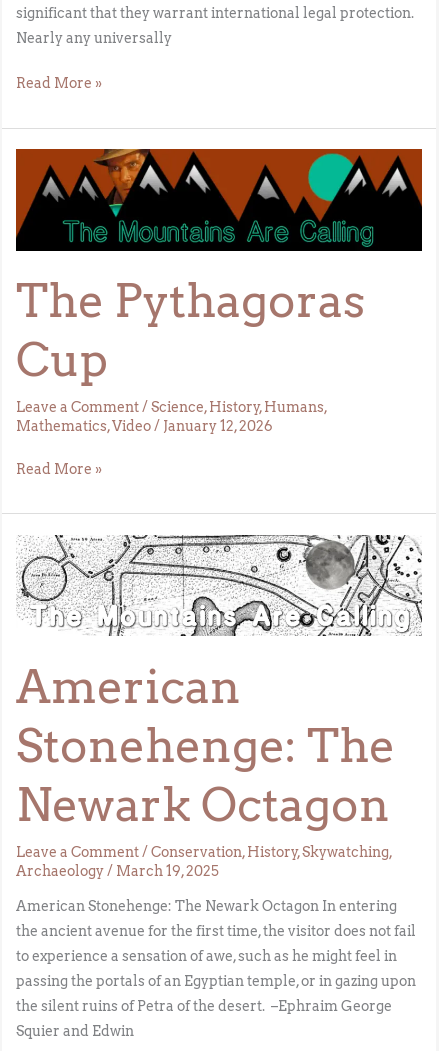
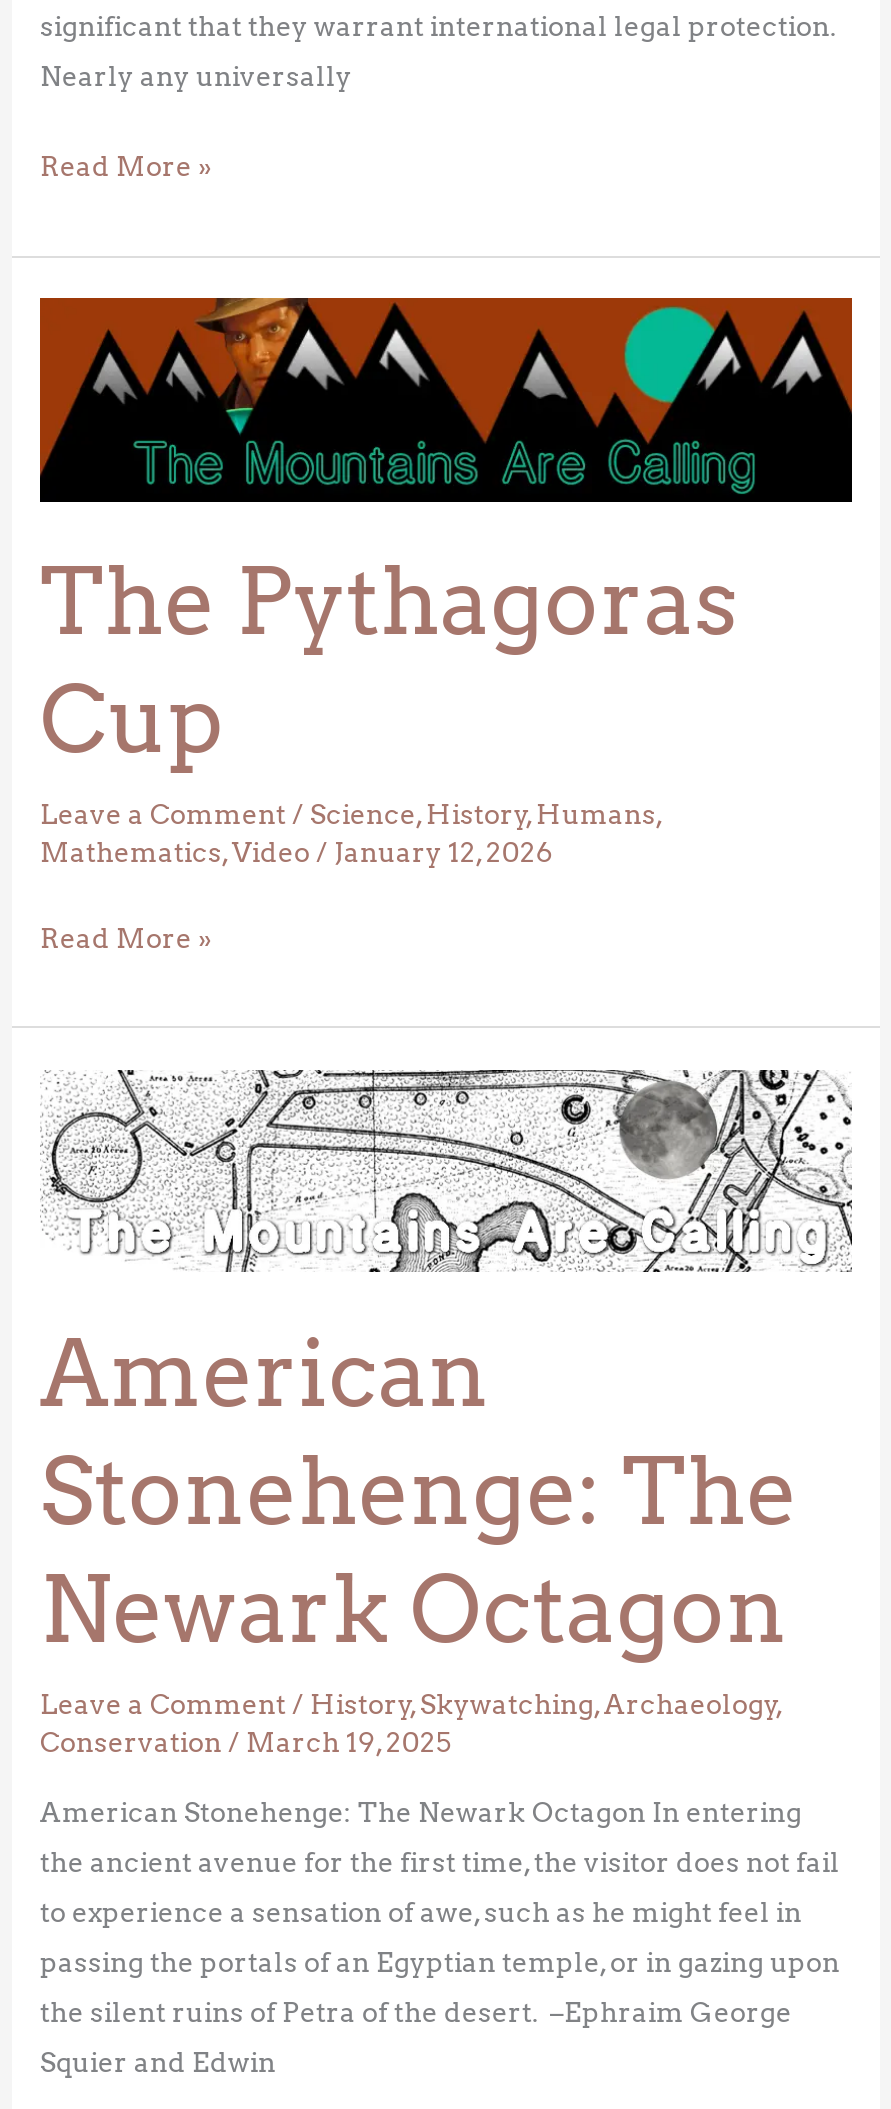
- Leave a Comment / Conservation, History, Skywatching,
+ Leave a Comment / History, Skywatching, Archaeology

- Archaeology / March 19, 2025
+ Conservation / March 19, 2025
